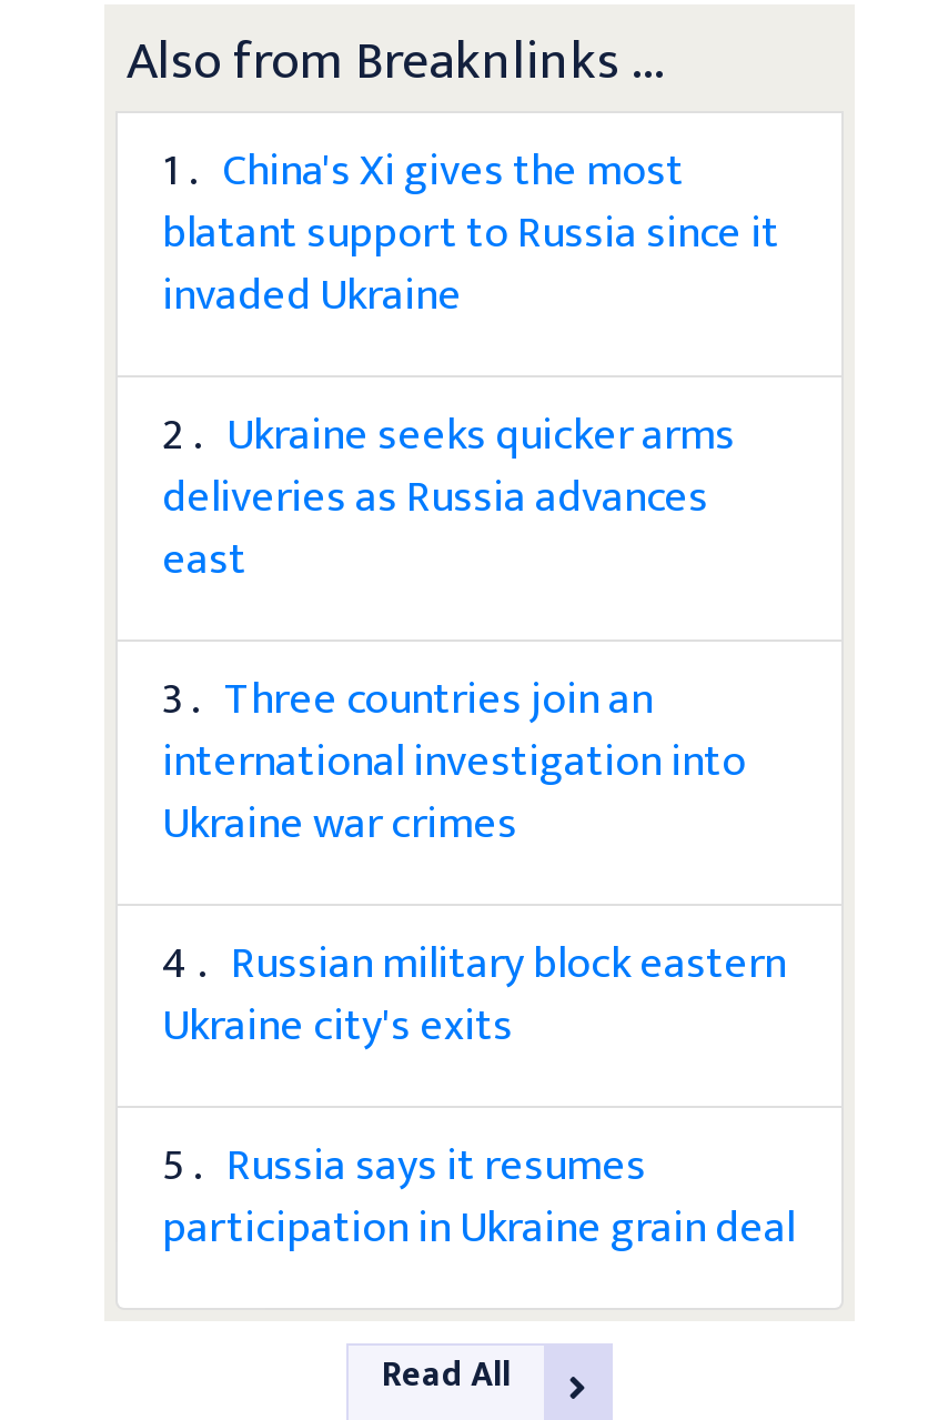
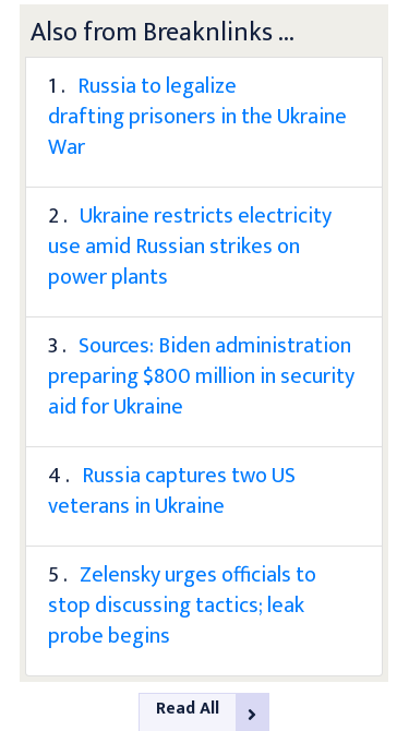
- 1 . China's Xi gives the most
- blatant support to Russia since it
- invaded Ukraine
+ 1 . Russia to legalize
+ drafting prisoners in the Ukraine
+ War

- 2 . Ukraine seeks quicker arms
- deliveries as Russia advances
- east
+ 2 . Ukraine restricts electricity
+ use amid Russian strikes on
+ power plants

- 3 . Three countries join an
- international investigation into
- Ukraine war crimes
+ 3 . Sources: Biden administration
+ preparing $800 million in security
+ aid for Ukraine

- 4 . Russian military block eastern
- Ukraine city's exits
+ 4 . Russia captures two US
+ veterans in Ukraine

- 5 . Russia says it resumes
- participation in Ukraine grain deal
+ 5 . Zelensky urges officials to
+ stop discussing tactics; leak
+ probe begins
